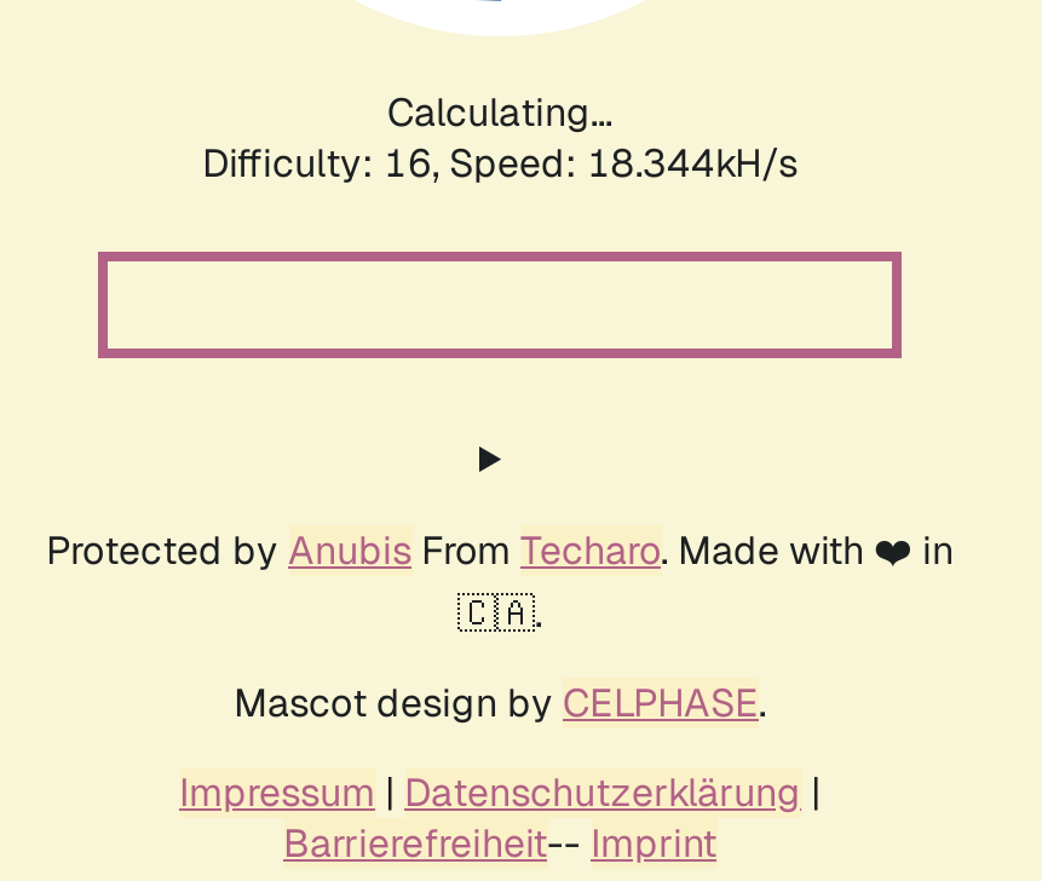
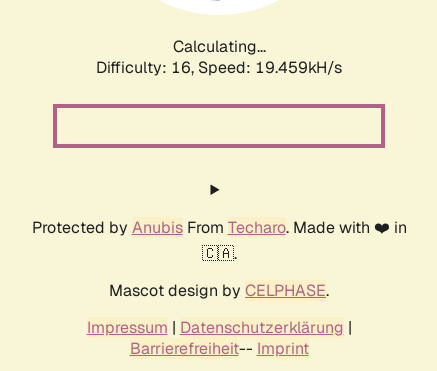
- Difficulty: 16, Speed: 18.344kH/s
+ Difficulty: 16, Speed: 19.459kH/s
